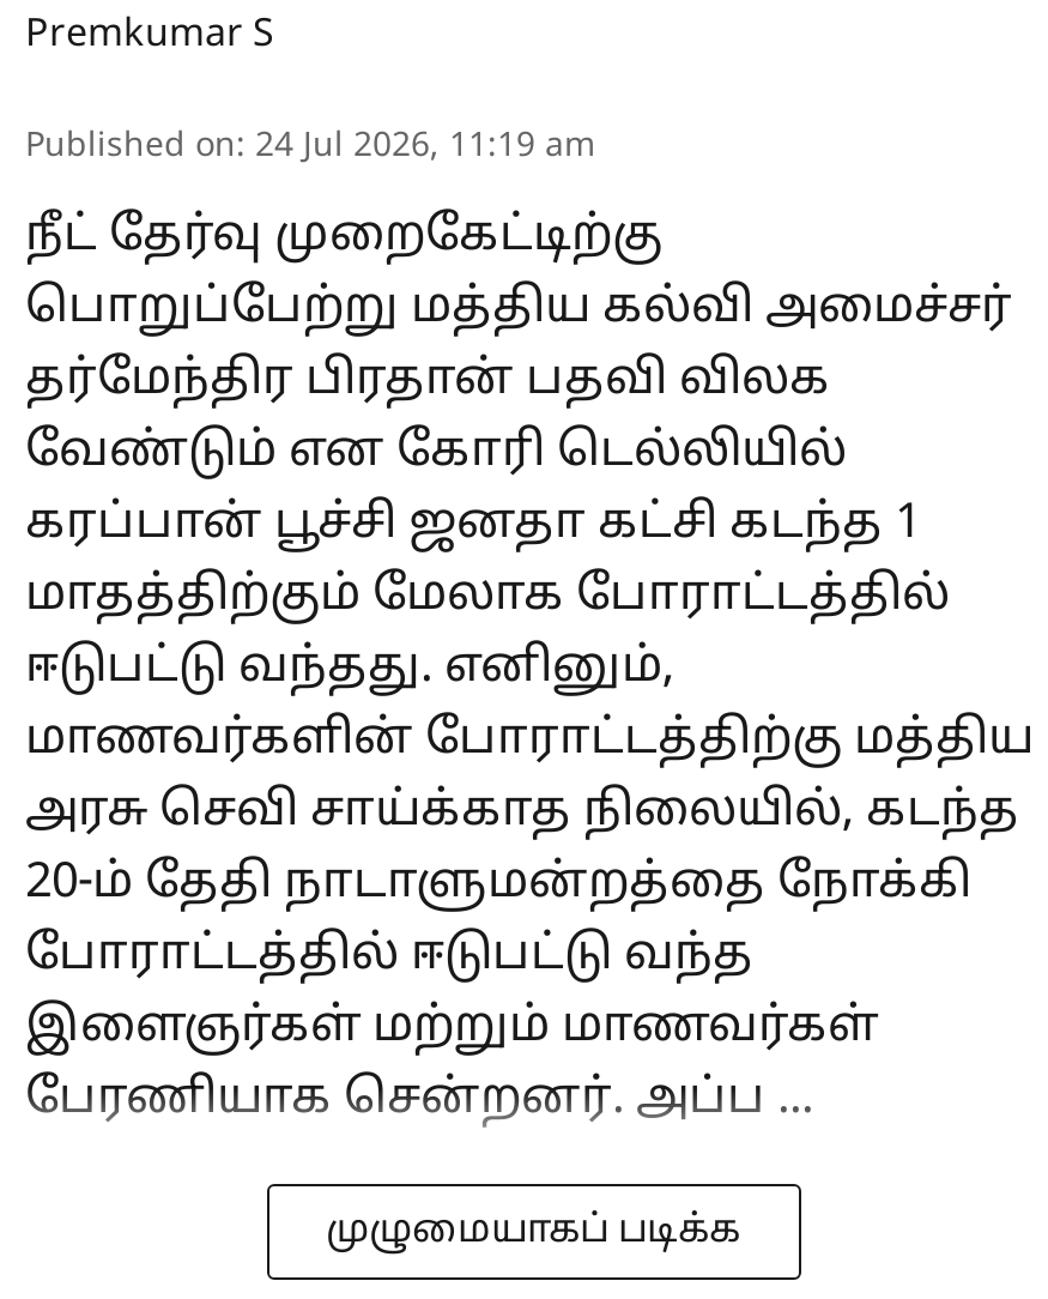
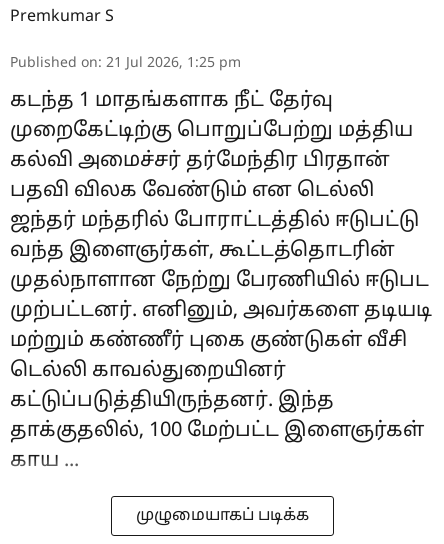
- Published on: 24 Jul 2026, 11:19 am
+ Published on: 21 Jul 2026, 1:25 pm

- நீட் தேர்வு முறைகேட்டிற்கு
- பொறுப்பேற்று மத்திய கல்வி அமைச்சர்
- தர்மேந்திர பிரதான் பதவி விலக
- வேண்டும் என கோரி டெல்லியில்
- கரப்பான் பூச்சி ஜனதா கட்சி கடந்த 1
- மாதத்திற்கும் மேலாக போராட்டத்தில்
- ஈடுபட்டு வந்தது. எனினும்,
- மாணவர்களின் போராட்டத்திற்கு மத்திய
- அரசு செவி சாய்க்காத நிலையில், கடந்த
- 20-ம் தேதி நாடாளுமன்றத்தை நோக்கி
- போராட்டத்தில் ஈடுபட்டு வந்த
- இளைஞர்கள் மற்றும் மாணவர்கள்
- பேரணியாக சென்றனர். அப்ப ...
+ கடந்த 1 மாதங்களாக நீட் தேர்வு
+ முறைகேட்டிற்கு பொறுப்பேற்று மத்திய
+ கல்வி அமைச்சர் தர்மேந்திர பிரதான்
+ பதவி விலக வேண்டும் என டெல்லி
+ ஜந்தர் மந்தரில் போராட்டத்தில் ஈடுபட்டு
+ வந்த இளைஞர்கள், கூட்டத்தொடரின்
+ முதல்நாளான நேற்று பேரணியில் ஈடுபட
+ முற்பட்டனர். எனினும், அவர்களை தடியடி
+ மற்றும் கண்ணீர் புகை குண்டுகள் வீசி
+ டெல்லி காவல்துறையினர்
+ கட்டுப்படுத்தியிருந்தனர். இந்த
+ தாக்குதலில், 100 மேற்பட்ட இளைஞர்கள்
+ காய ...
